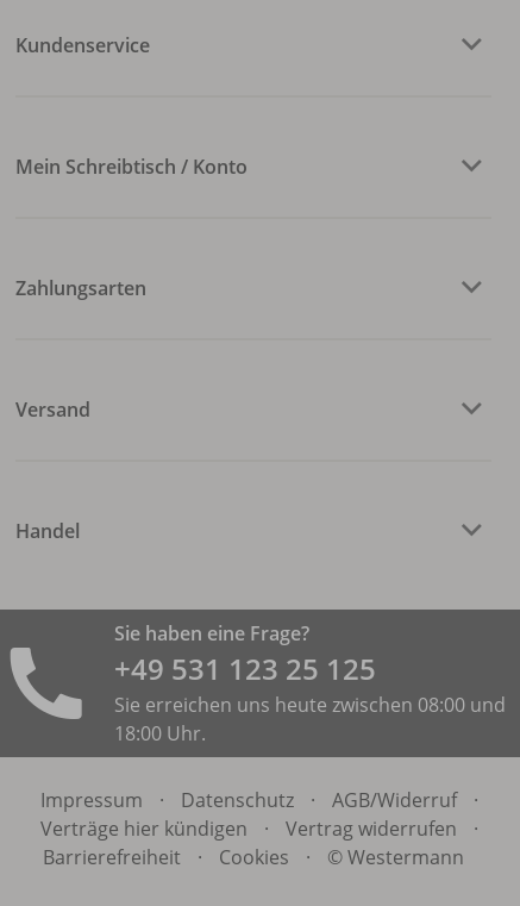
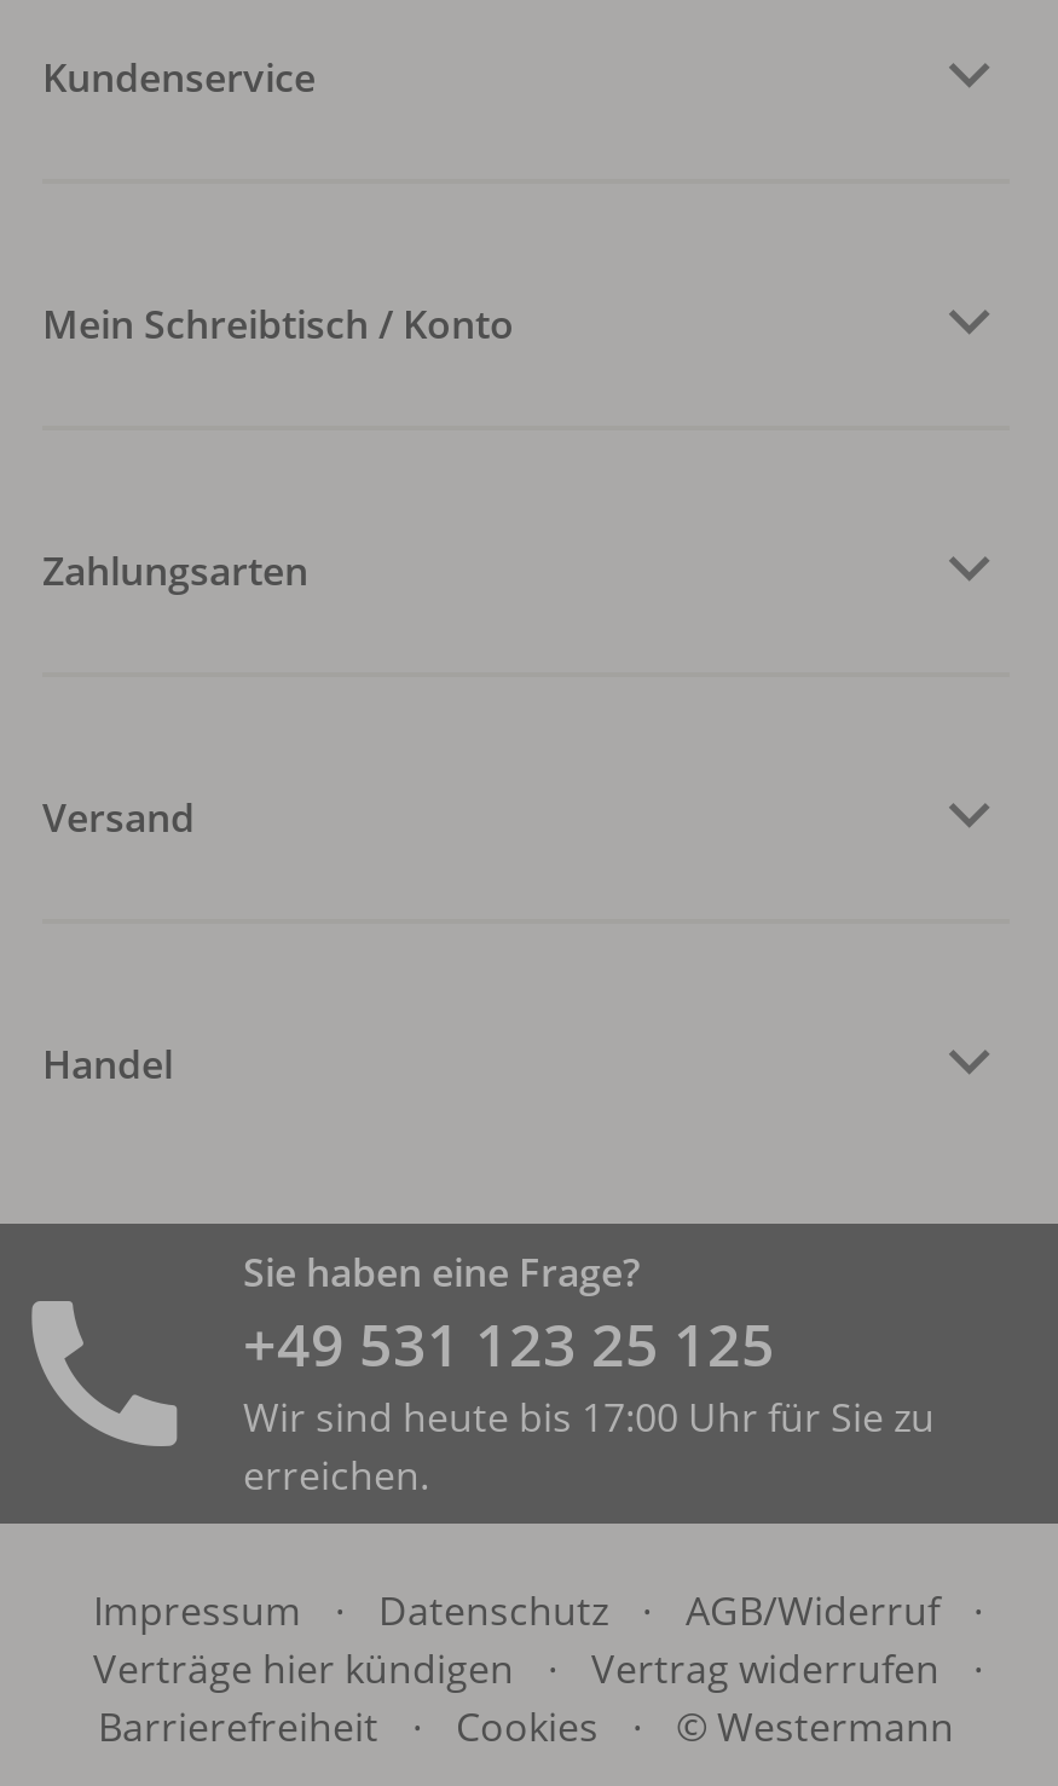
- Sie erreichen uns heute zwischen 08:00 und
- 18:00 Uhr.
+ Wir sind heute bis 17:00 Uhr für Sie zu
+ erreichen.
